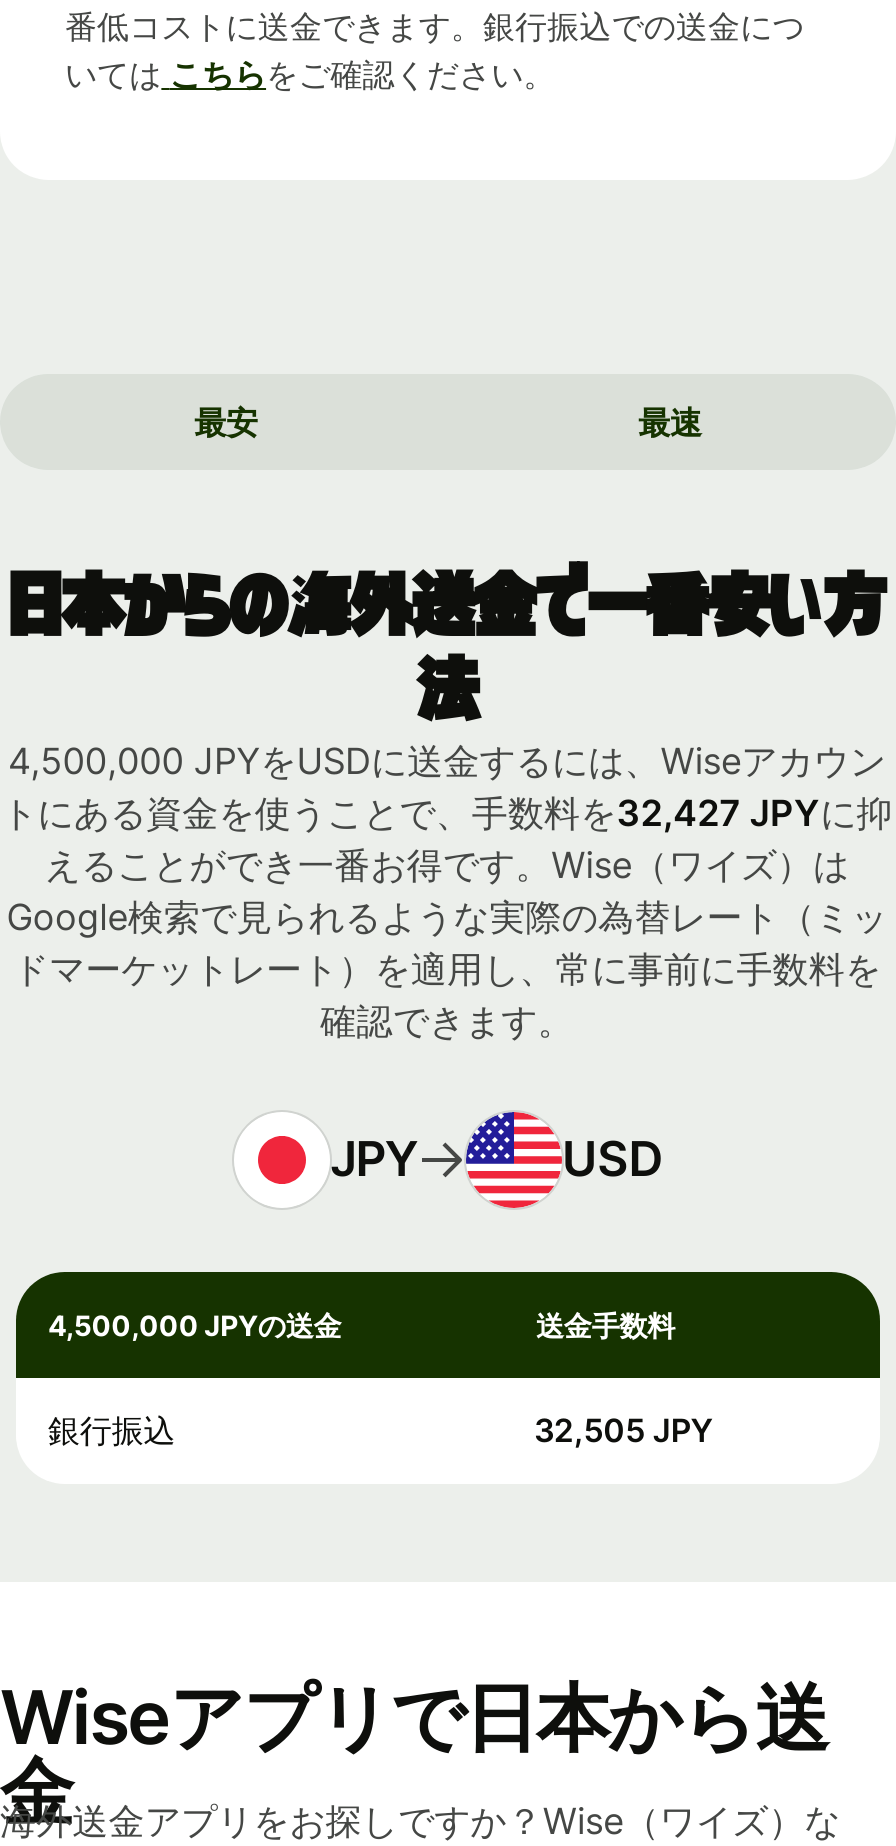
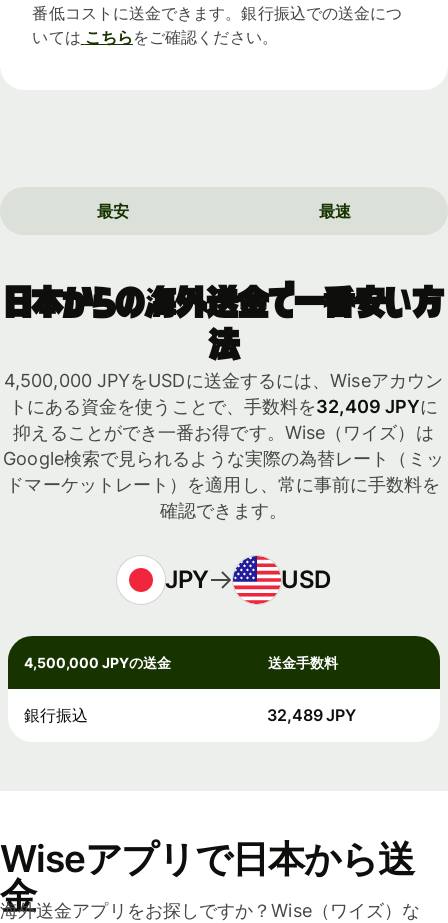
- トにある資金を使うことで、手数料を32,427 JPYに抑
- えることができ一番お得です。Wise（ワイズ）は
+ トにある資金を使うことで、手数料を32,409 JPYに
+ 抑えることができ一番お得です。Wise（ワイズ）は

- 32,505 JPY
+ 32,489 JPY
